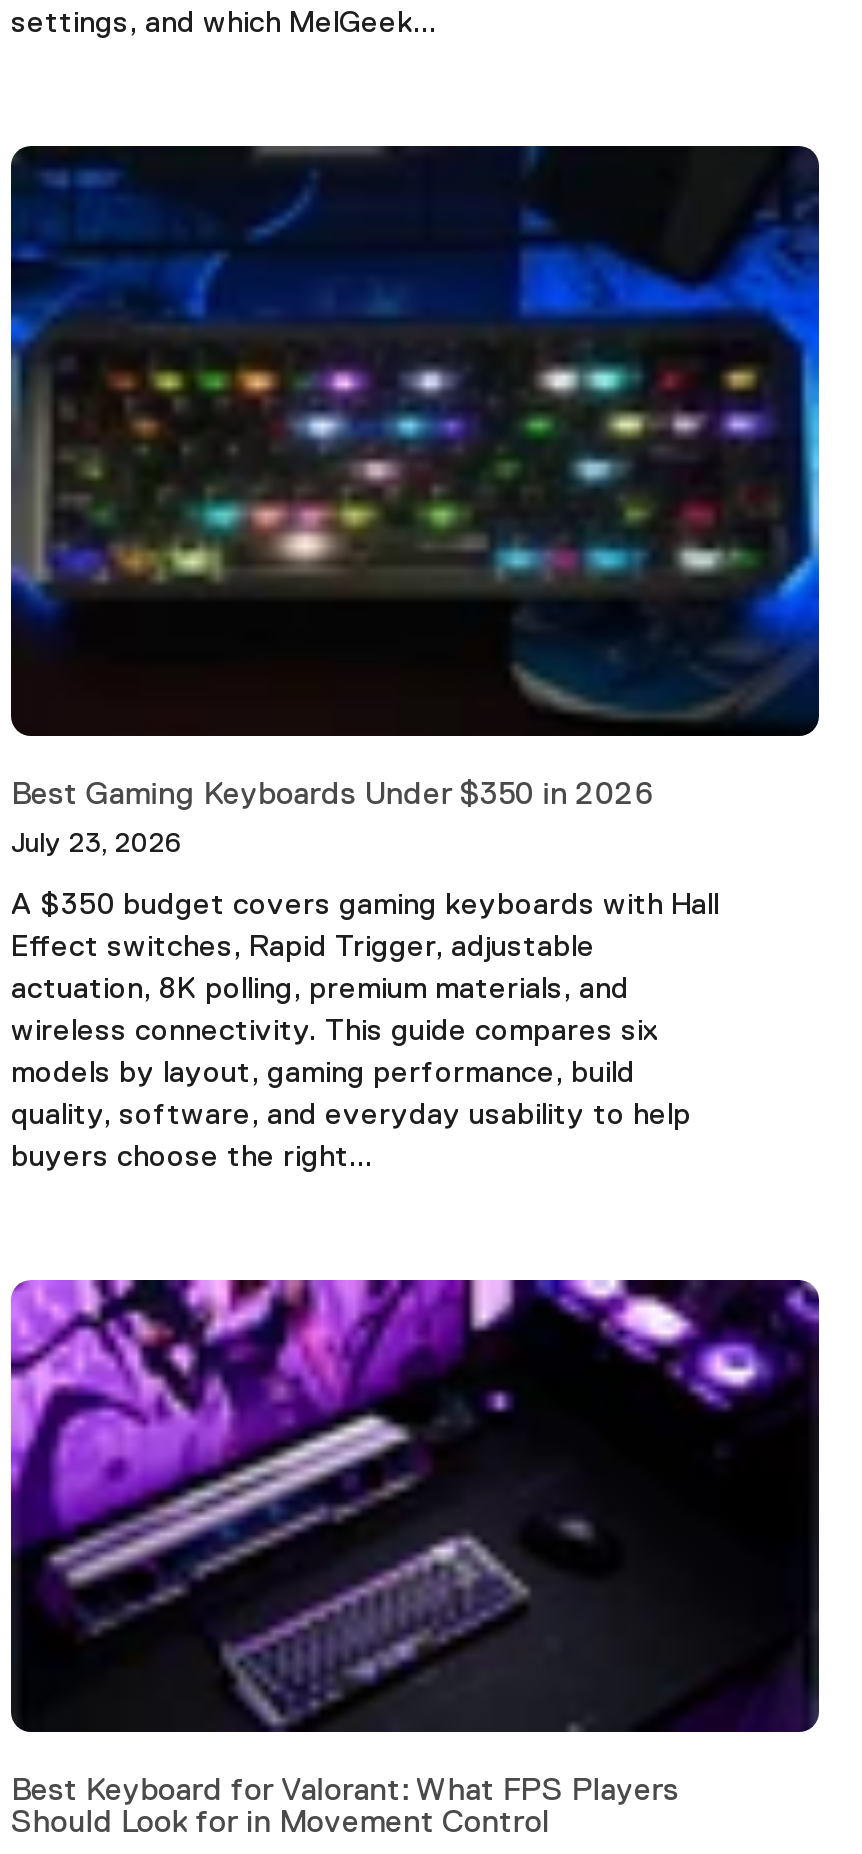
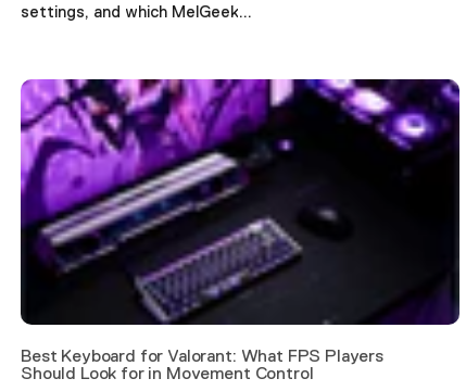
- [image]
- Best Gaming Keyboards Under $350 in 2026
- July 23, 2026
- A $350 budget covers gaming keyboards with Hall
- Effect switches, Rapid Trigger, adjustable
- actuation, 8K polling, premium materials, and
- wireless connectivity. This guide compares six
- models by layout, gaming performance, build
- quality, software, and everyday usability to help
- buyers choose the right...
